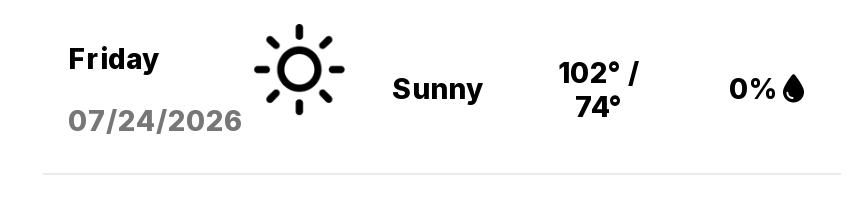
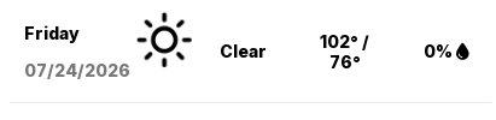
- Sunny
+ Clear

- 74°
+ 76°
